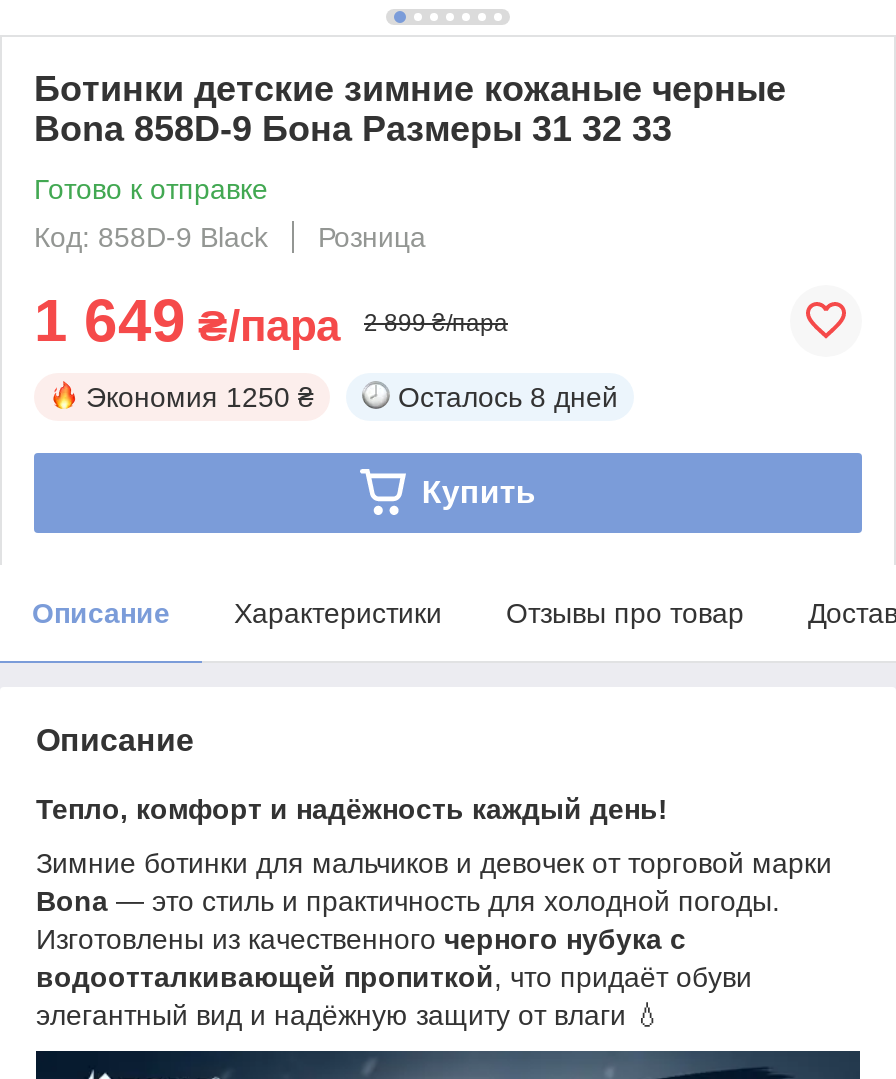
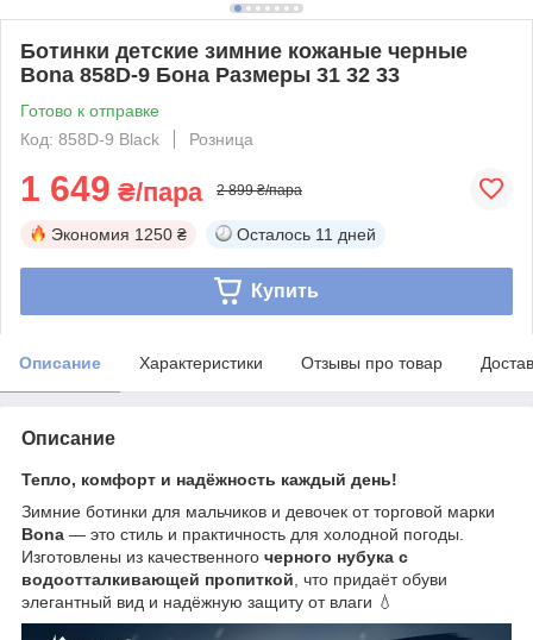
- Осталось 8 дней
+ Осталось 11 дней
